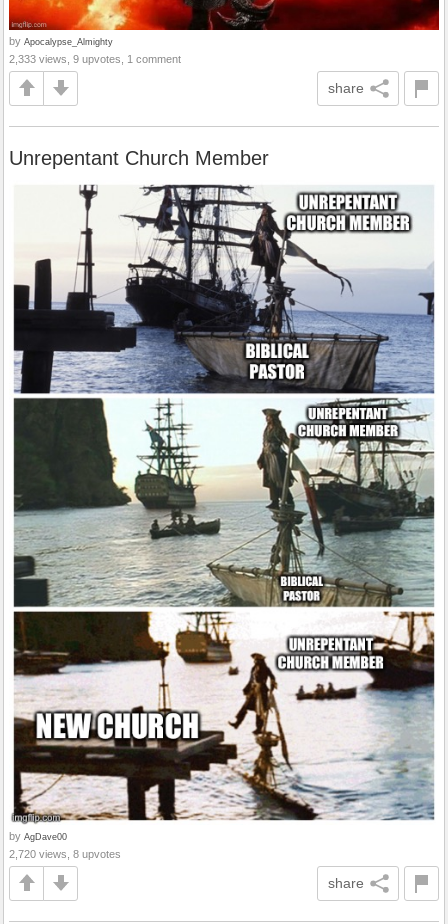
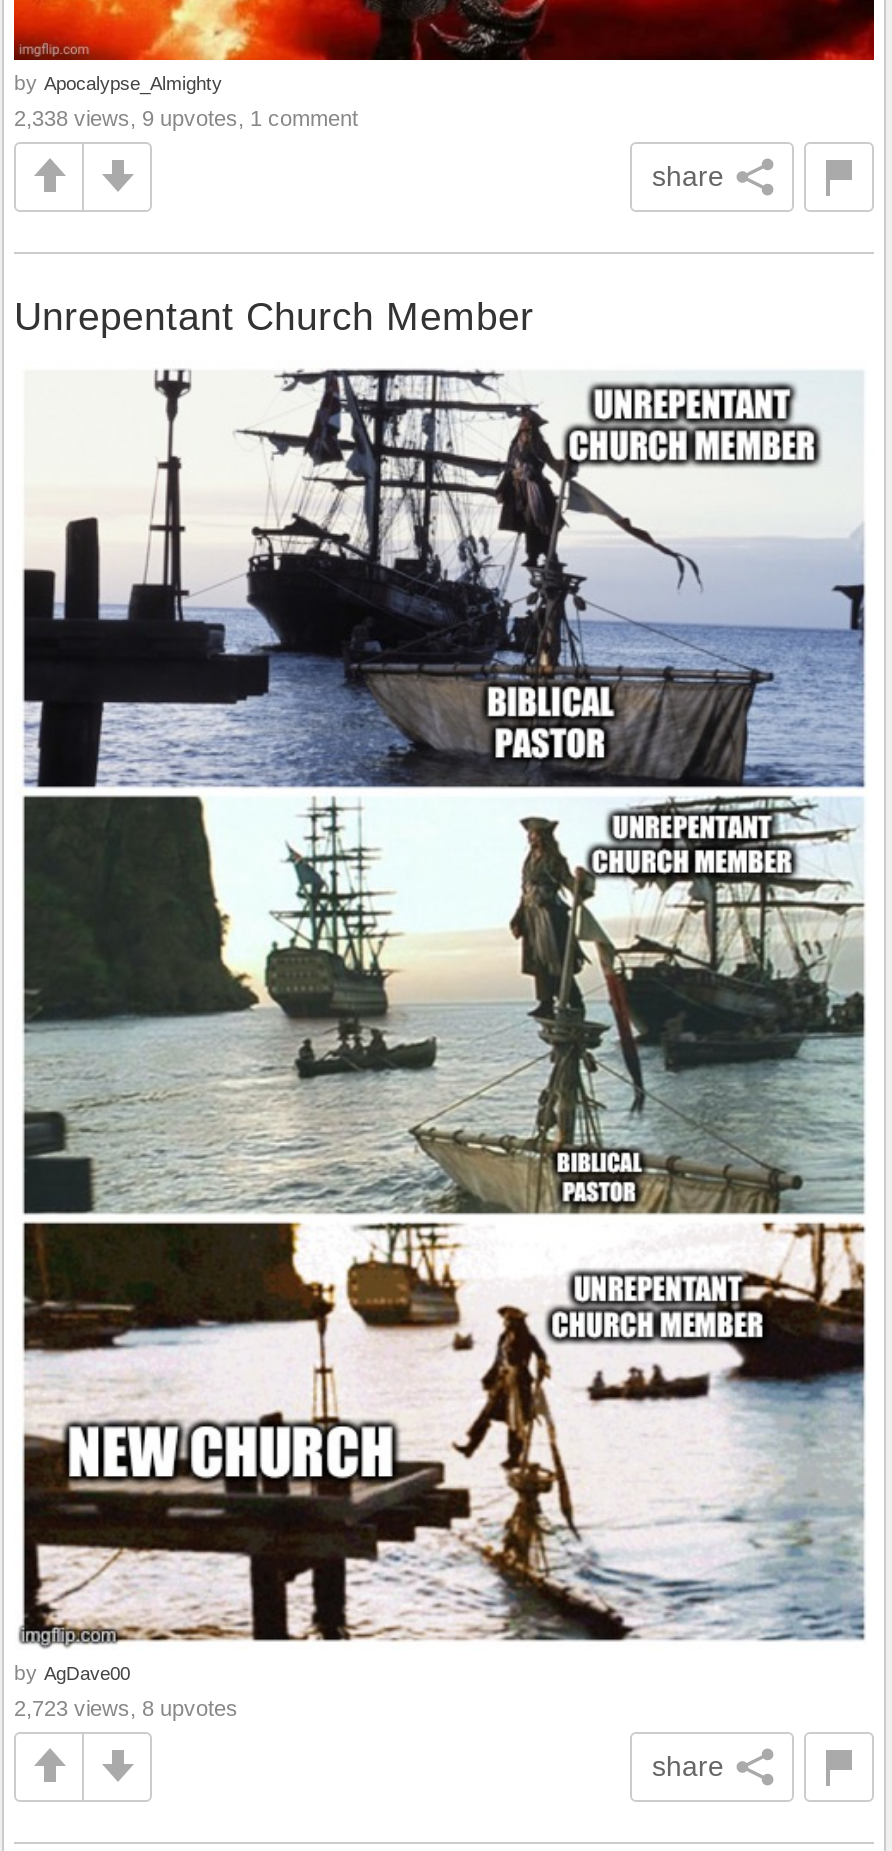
- 2,333 views, 9 upvotes, 1 comment
+ 2,338 views, 9 upvotes, 1 comment

- 2,720 views, 8 upvotes
+ 2,723 views, 8 upvotes
